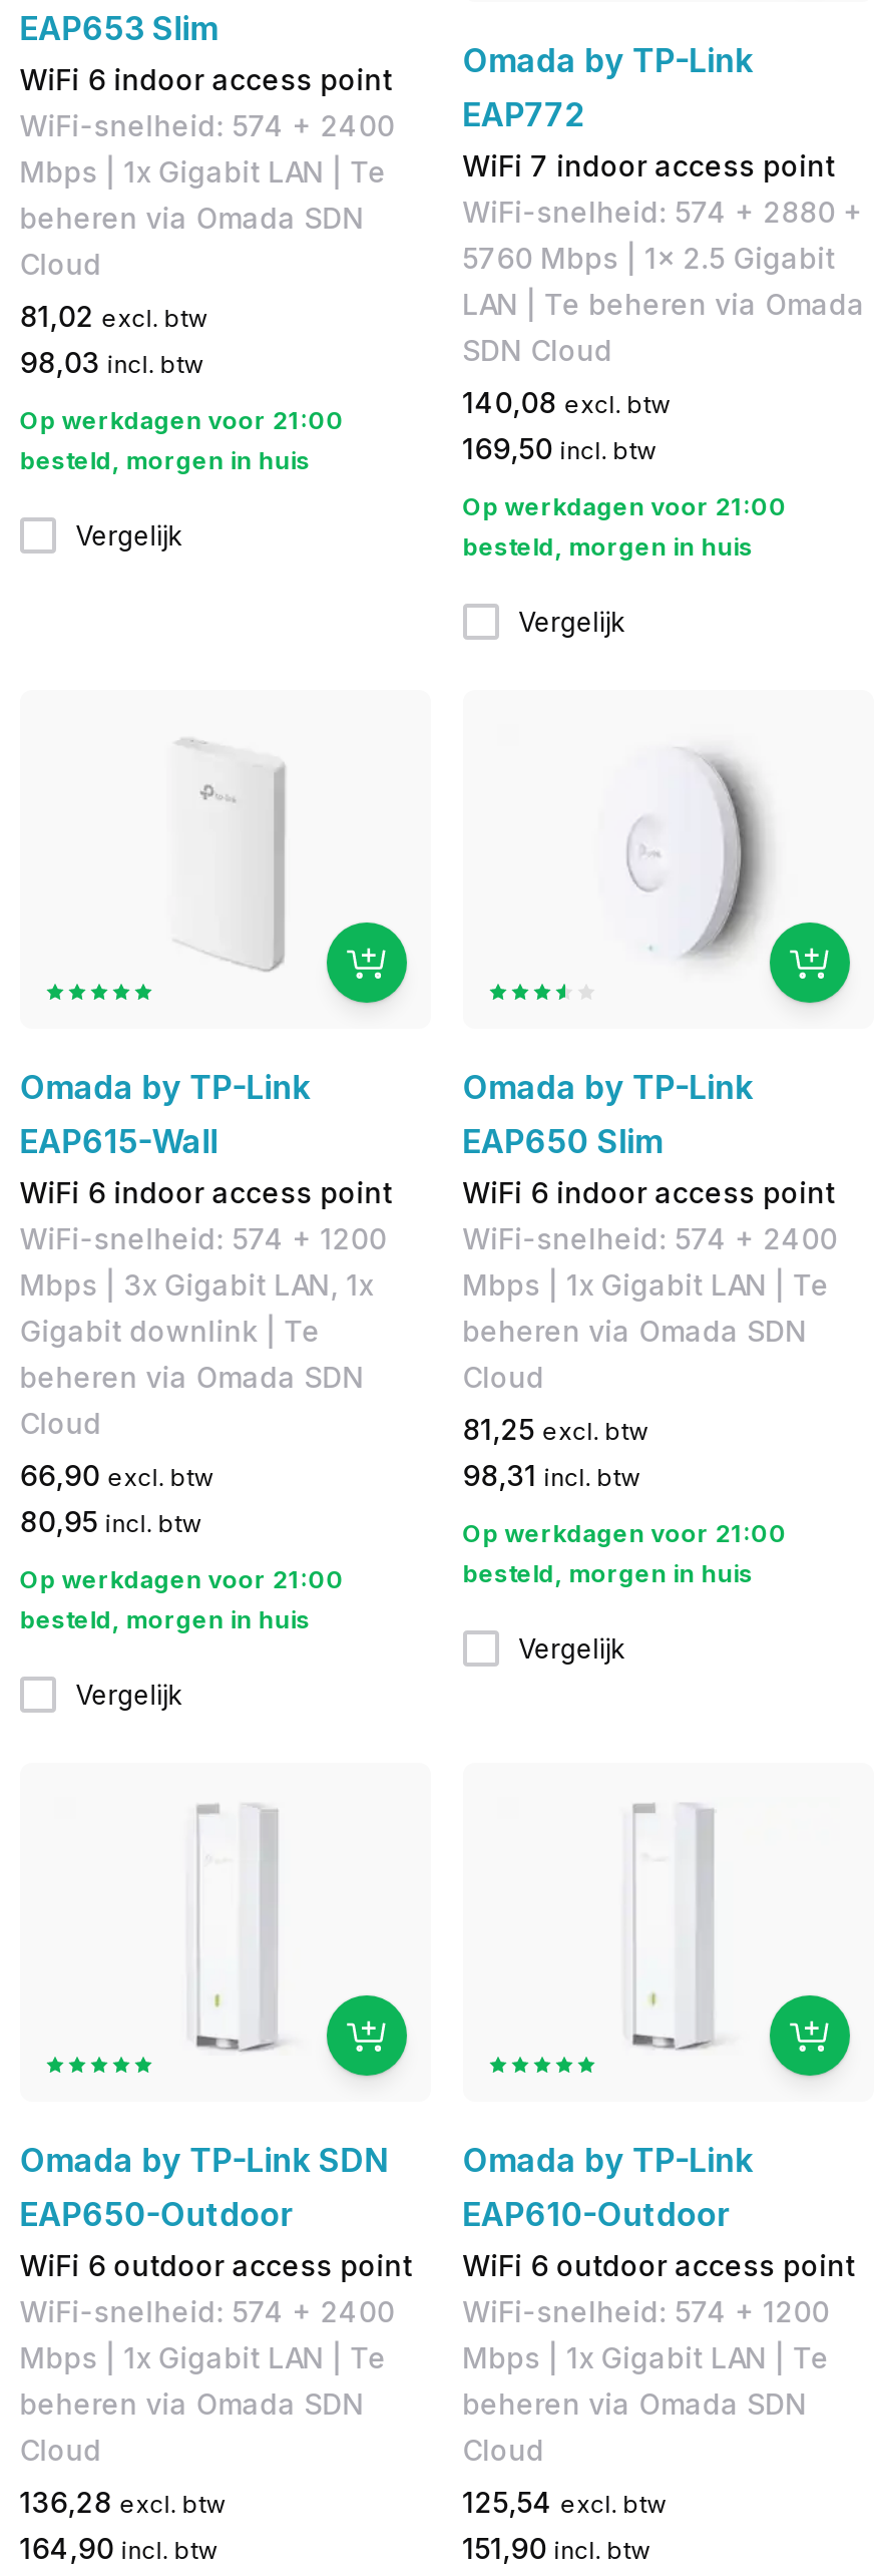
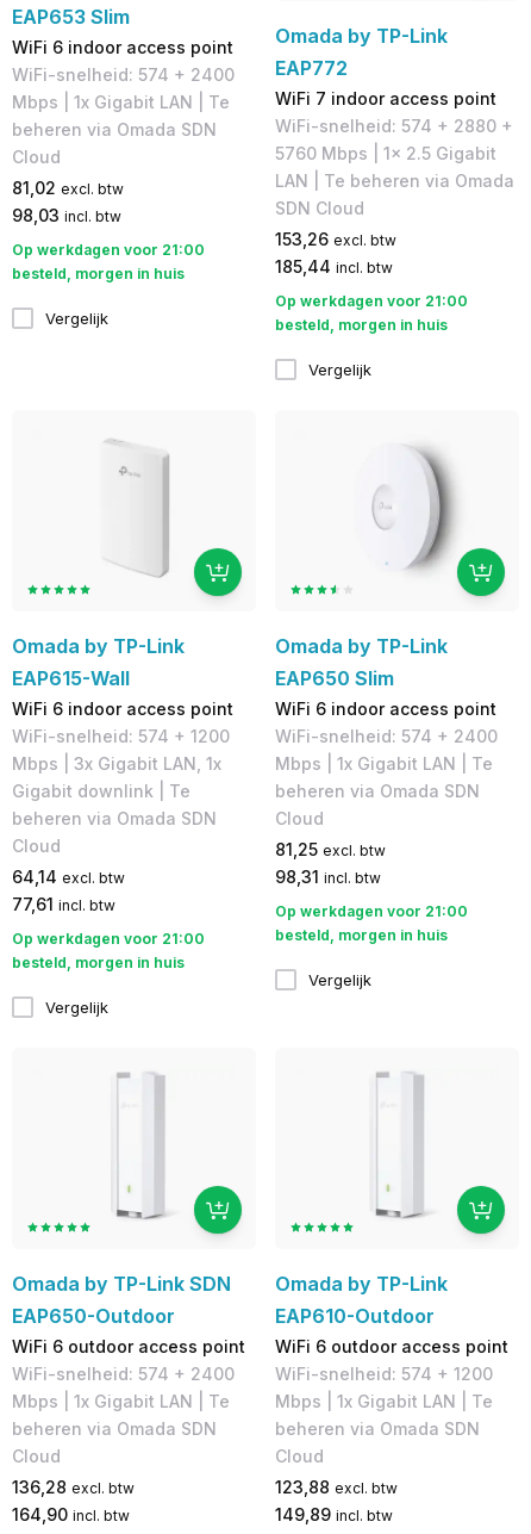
- 140,08 excl. btw
+ 153,26 excl. btw

- 169,50 incl. btw
+ 185,44 incl. btw

- 66,90 excl. btw
+ 64,14 excl. btw

- 80,95 incl. btw
+ 77,61 incl. btw

- 125,54 excl. btw
+ 123,88 excl. btw

- 151,90 incl. btw
+ 149,89 incl. btw
